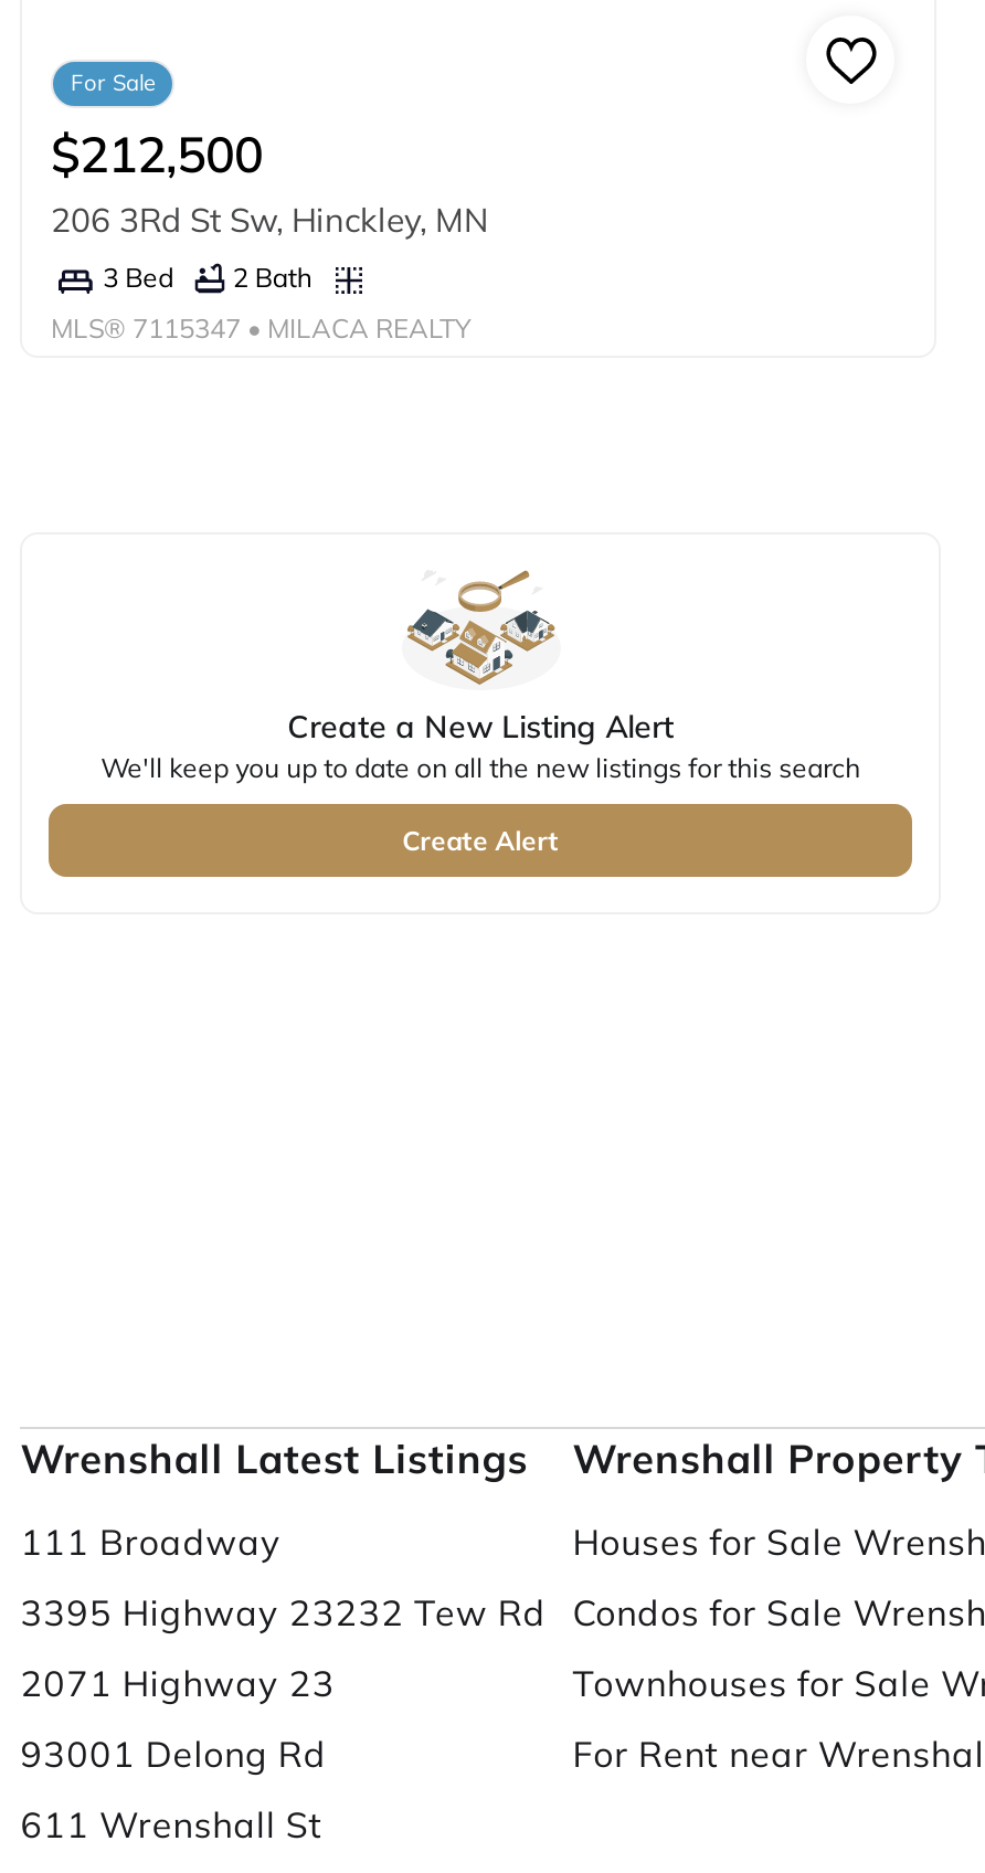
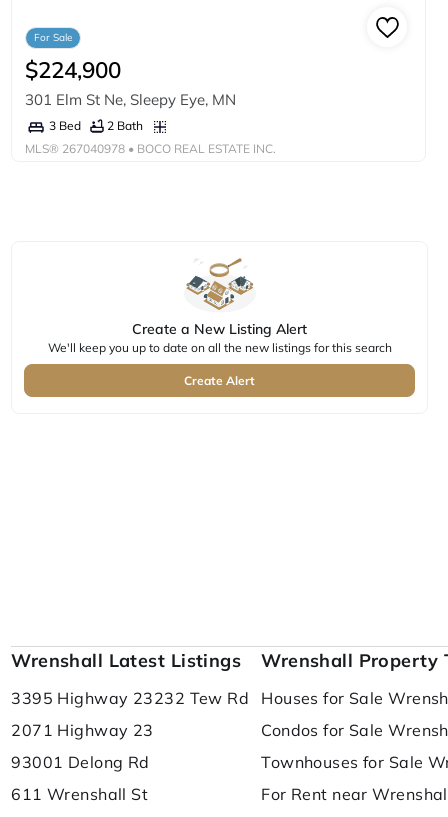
- $212,500
- 206 3Rd St Sw, Hinckley, MN
+ $224,900
+ 301 Elm St Ne, Sleepy Eye, MN

- MLS® 7115347 • MILACA REALTY
+ MLS® 267040978 • BOCO REAL ESTATE INC.

- 111 Broadway
